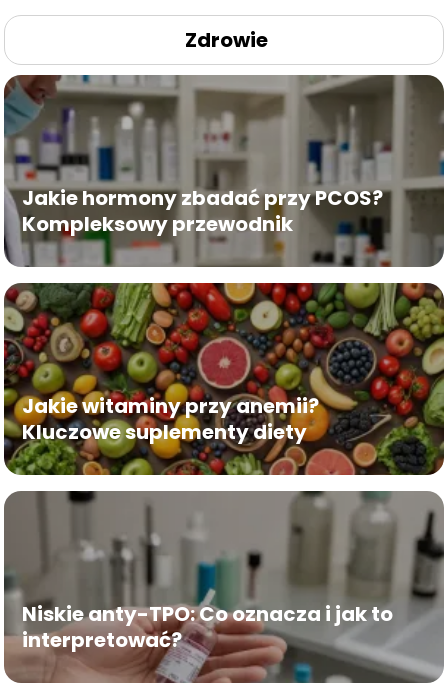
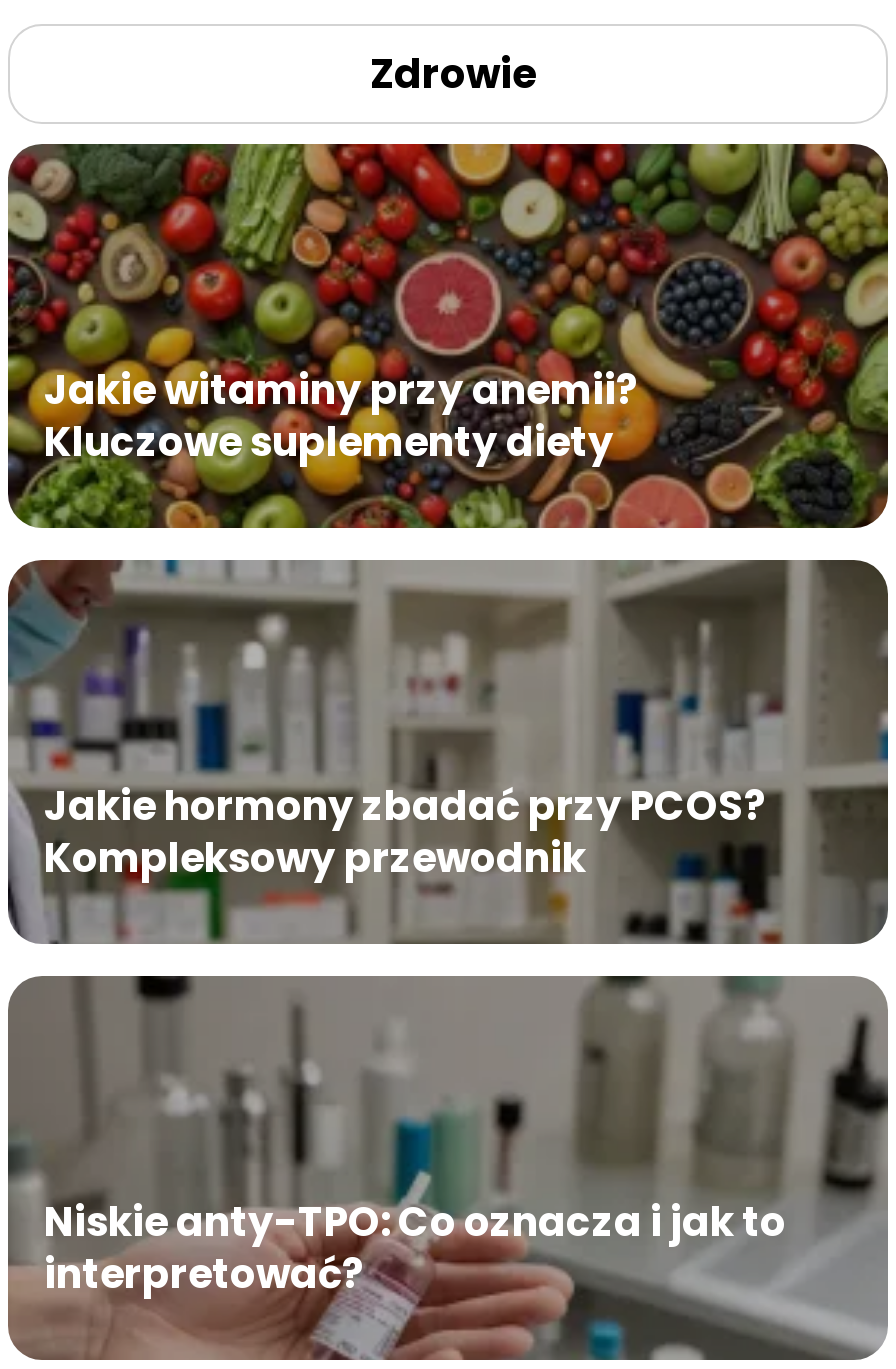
moved down: [image] | Jakie hormony zbadać przy PCOS? | Kompleksowy przewodnik

moved up: [image] | Jakie witaminy przy anemii? | Kluczowe suplementy diety
